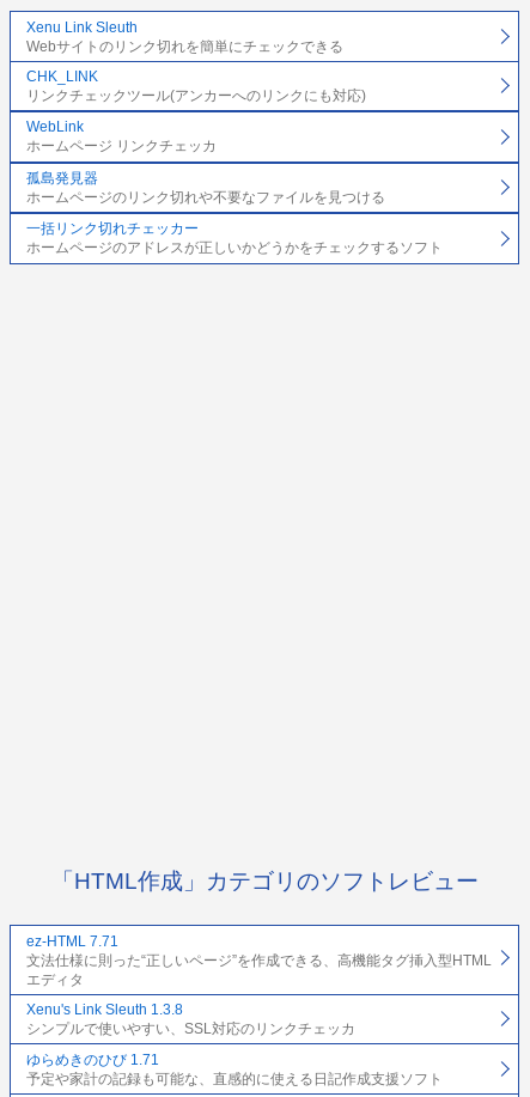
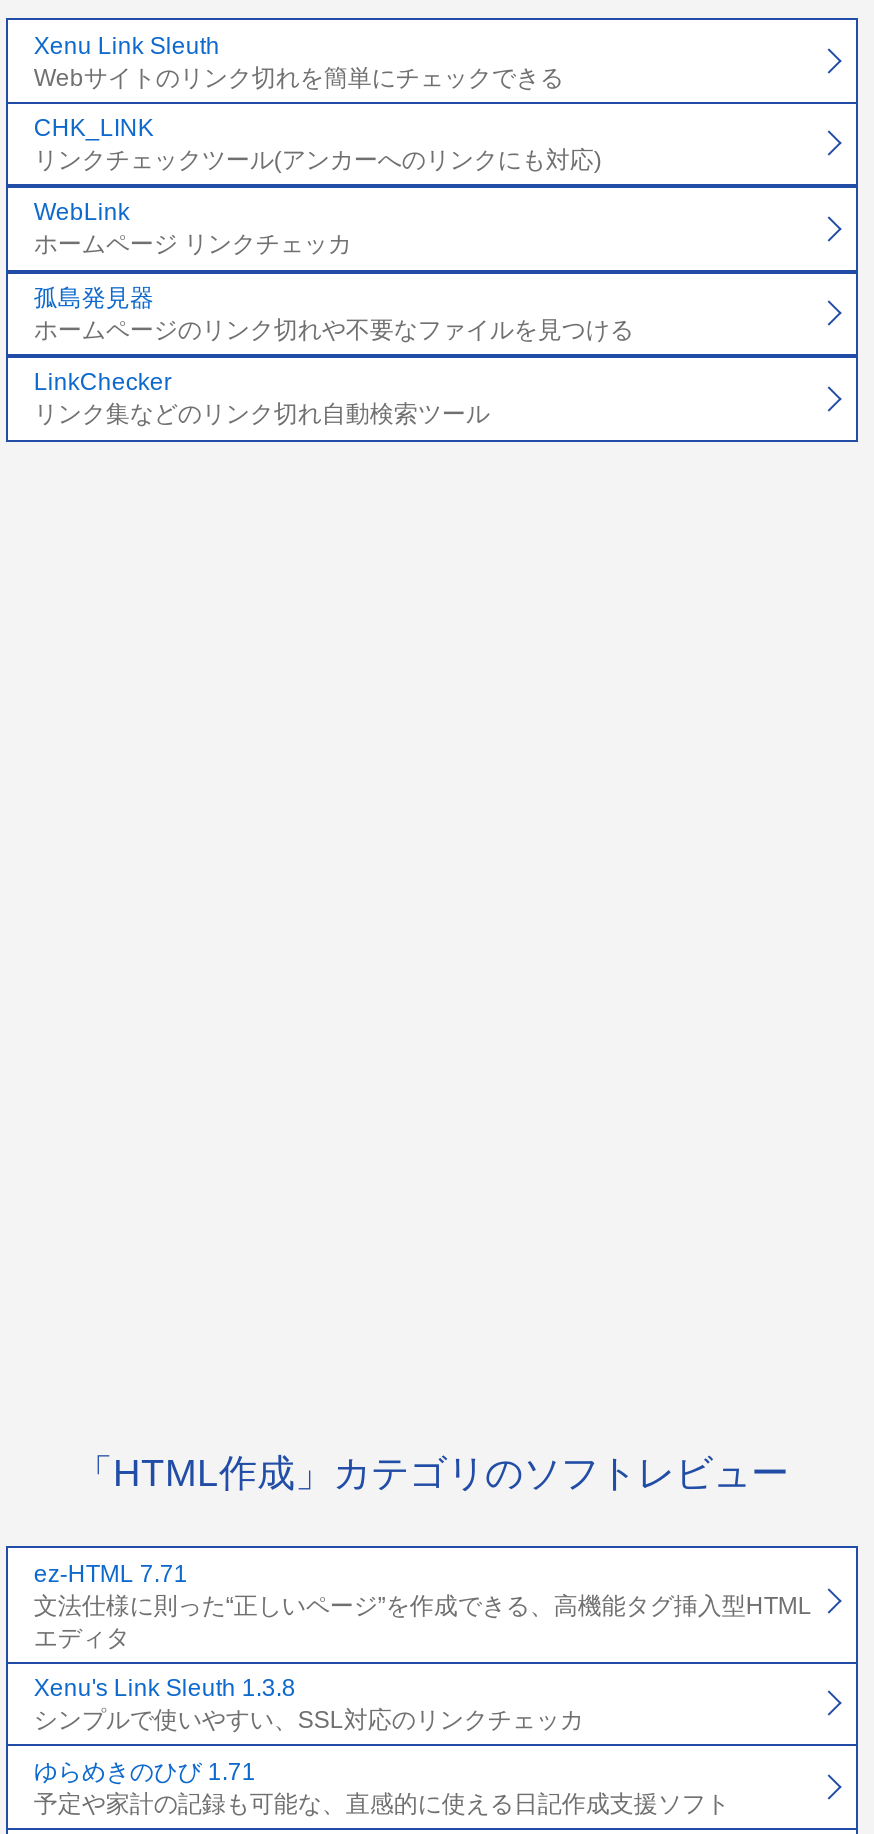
- 一括リンク切れチェッカー
- ホームページのアドレスが正しいかどうかをチェックするソフト
+ LinkChecker
+ リンク集などのリンク切れ自動検索ツール
